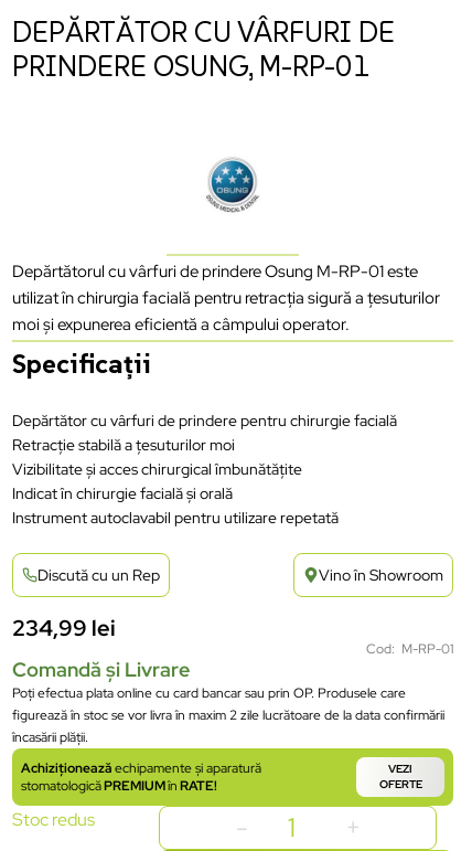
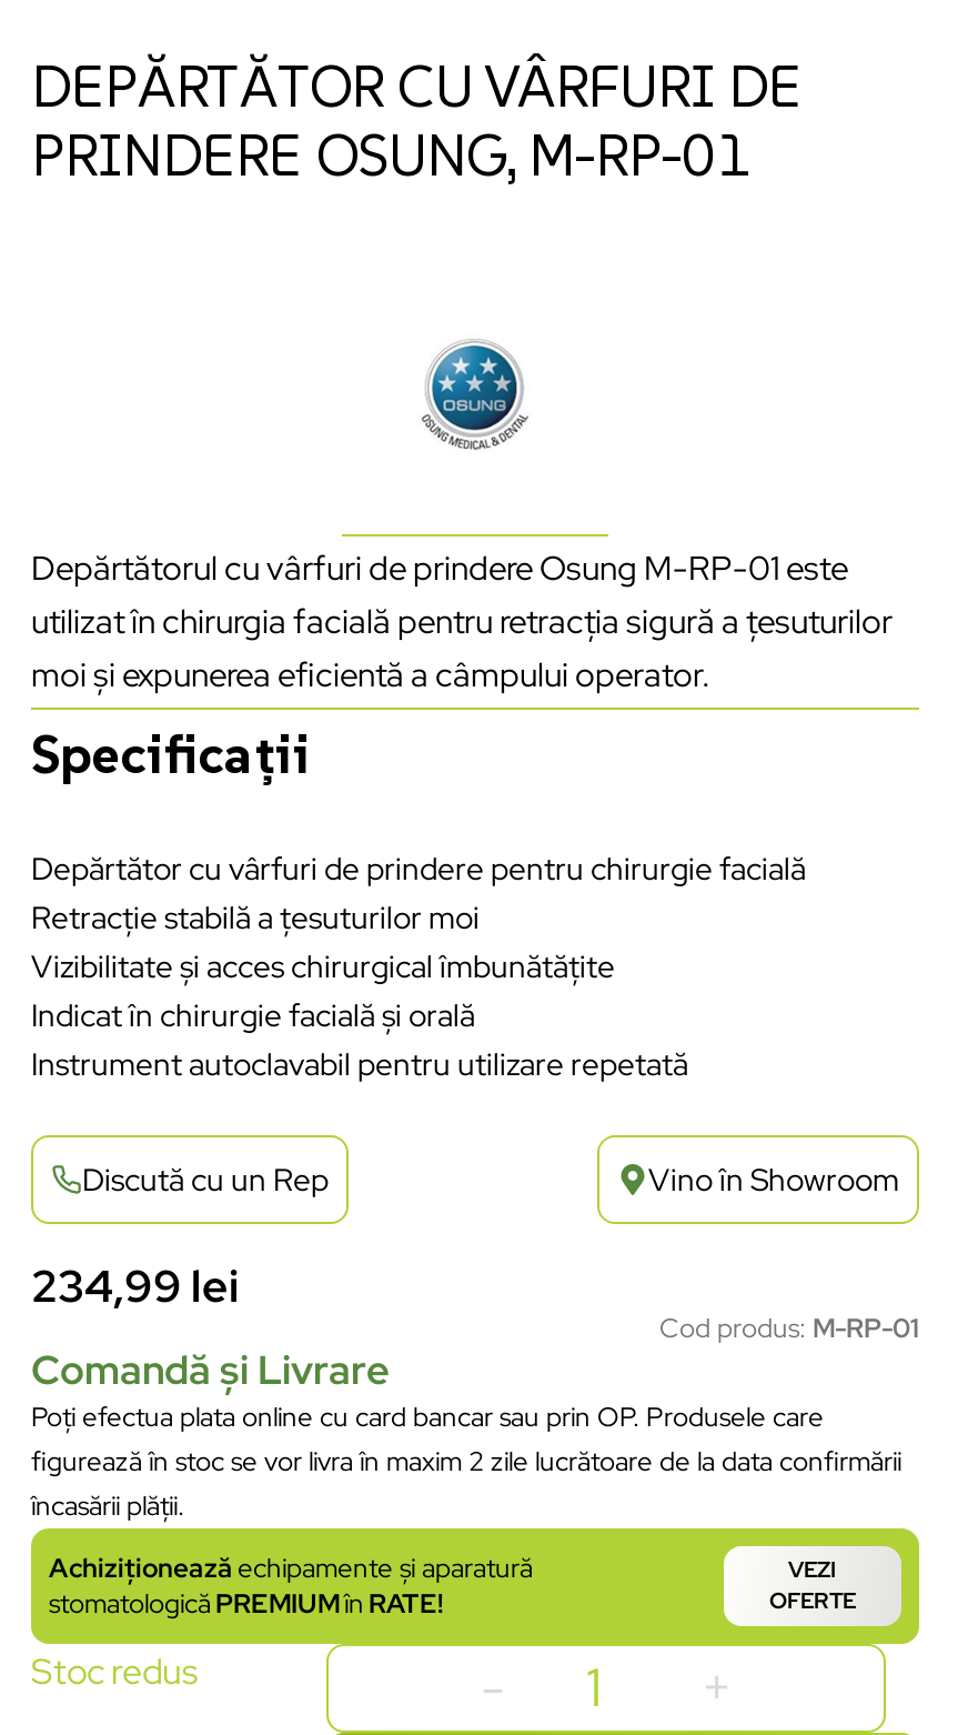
- Cod: M-RP-01
+ Cod produs: M-RP-01
